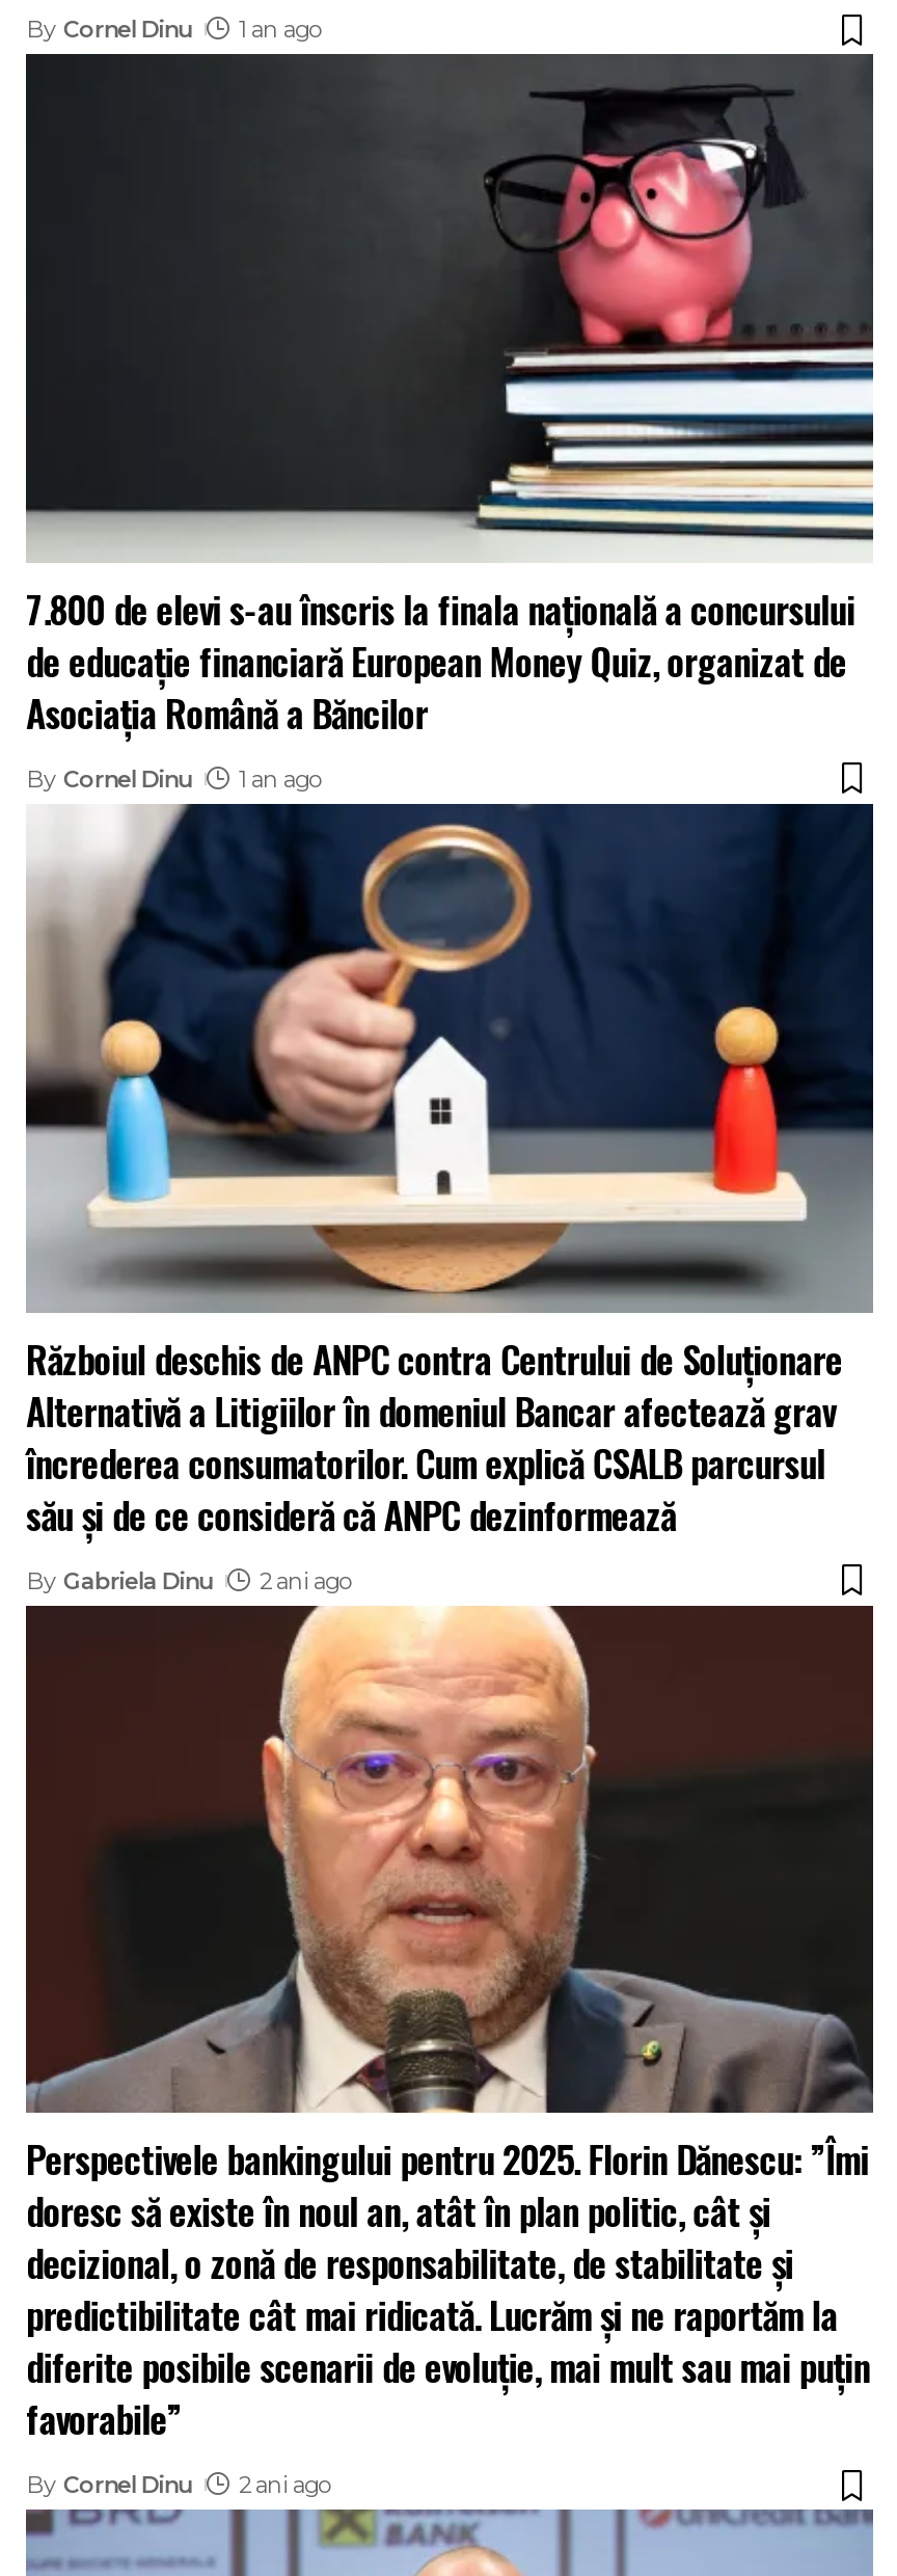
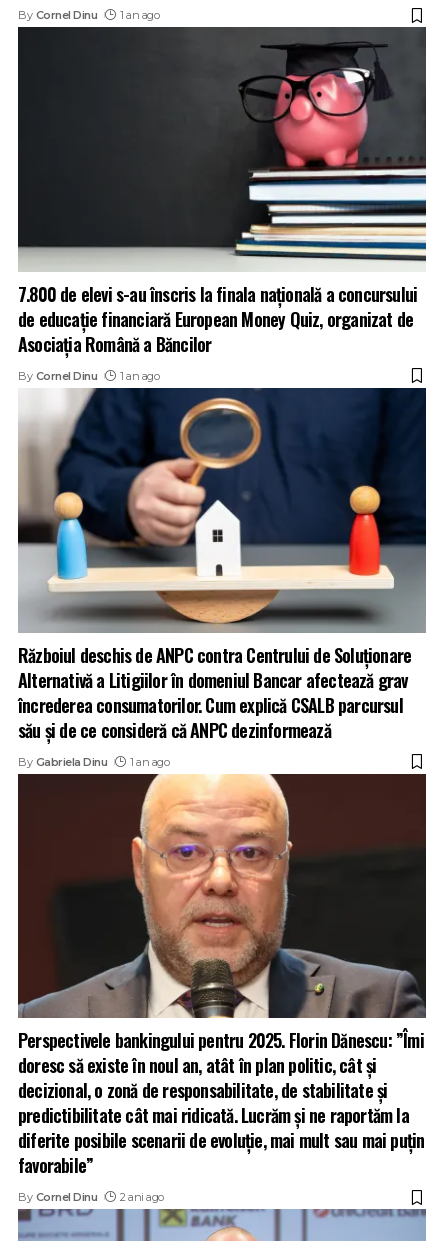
- By Gabriela Dinu 2 ani ago
+ By Gabriela Dinu 1 an ago
